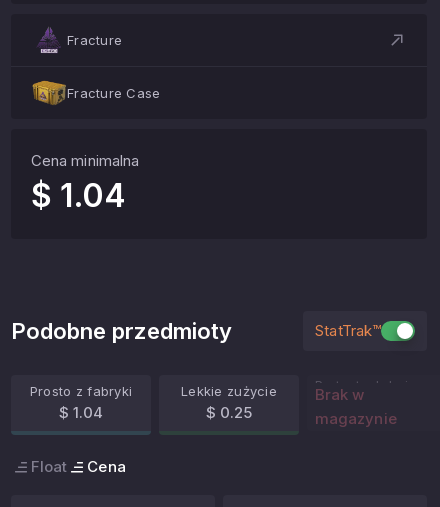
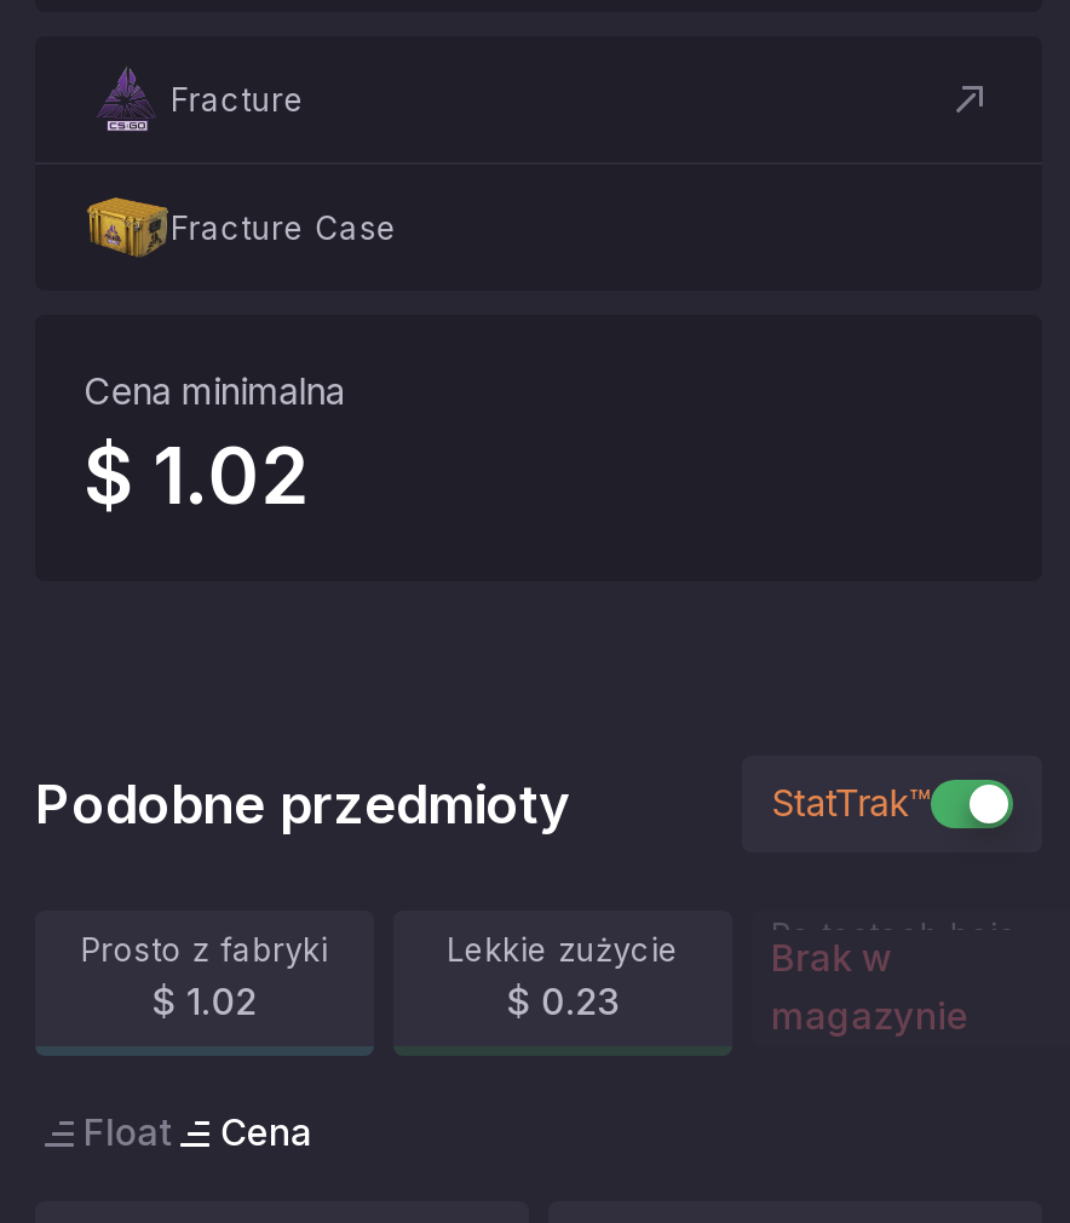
- $ 1.04
+ $ 1.02

- $ 1.04
+ $ 1.02

- $ 0.25
+ $ 0.23
